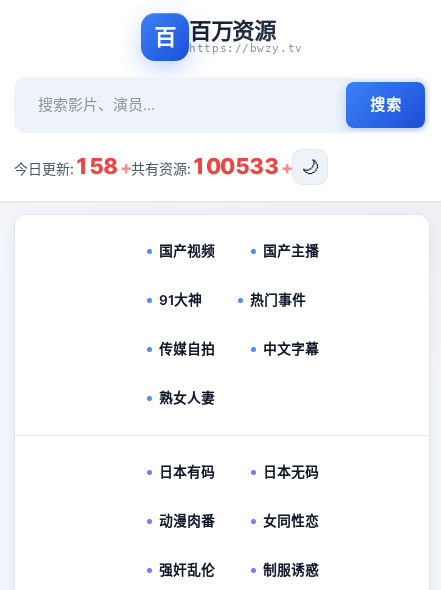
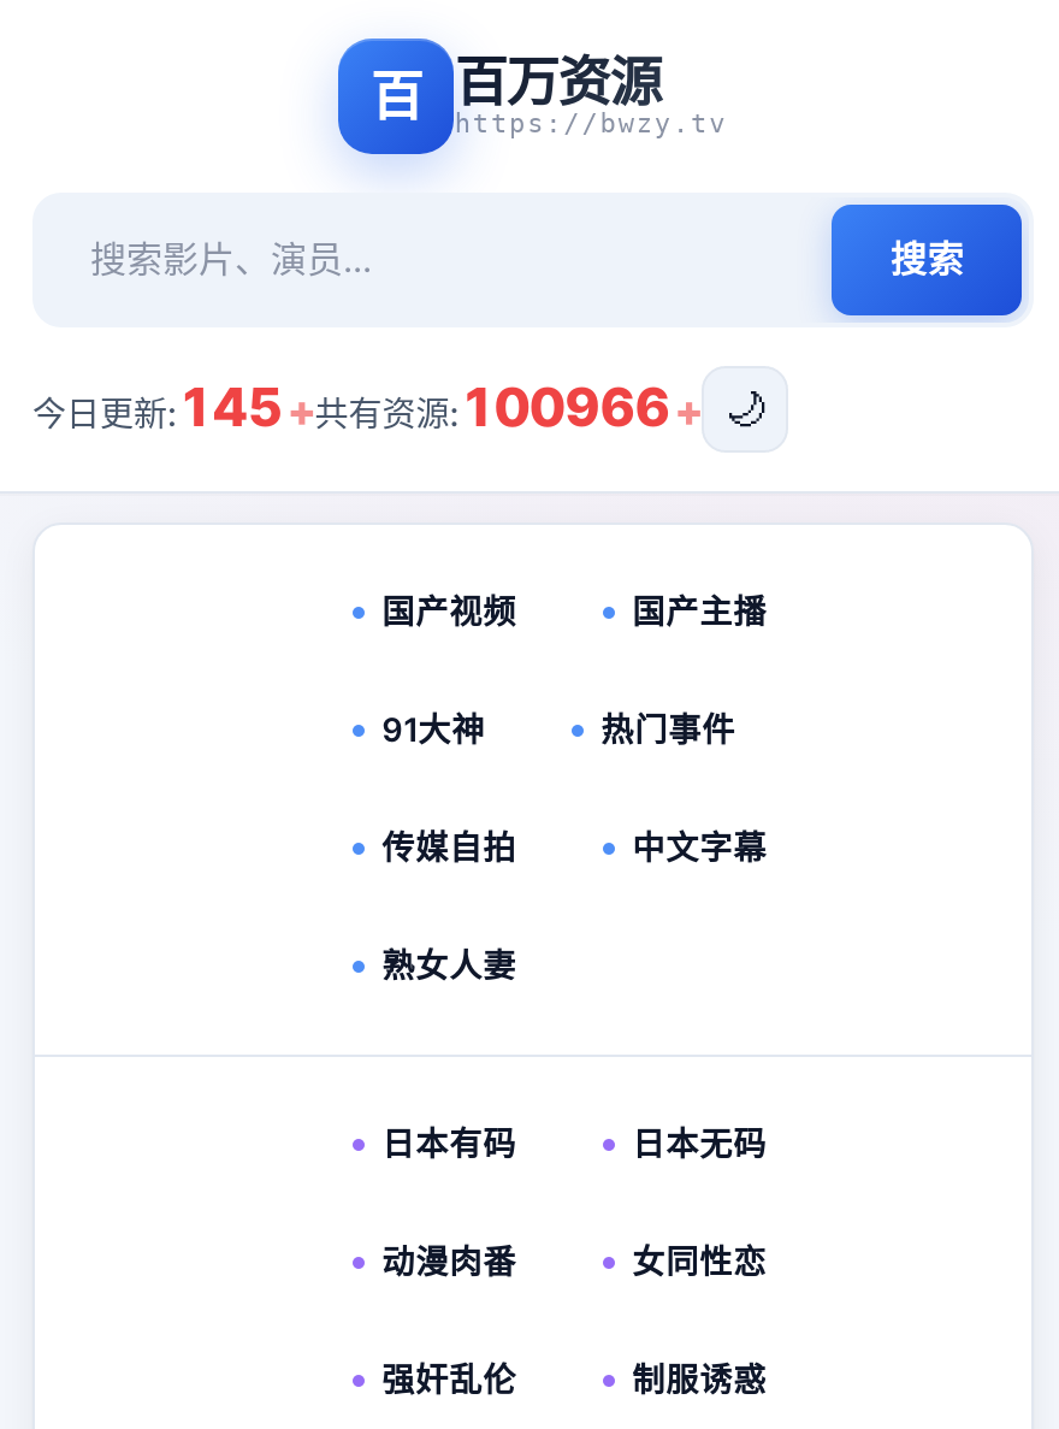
- 今日更新: 158
+ 今日更新: 145

- 共有资源: 100533
+ 共有资源: 100966
